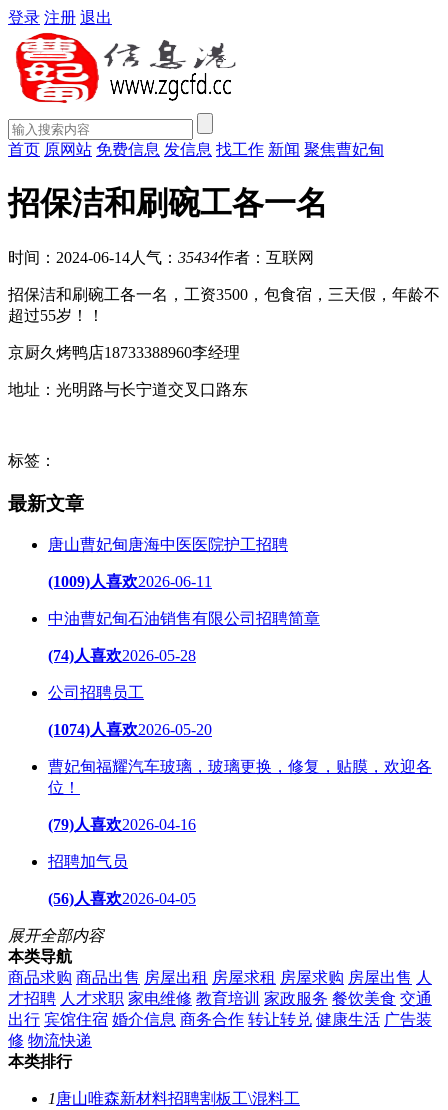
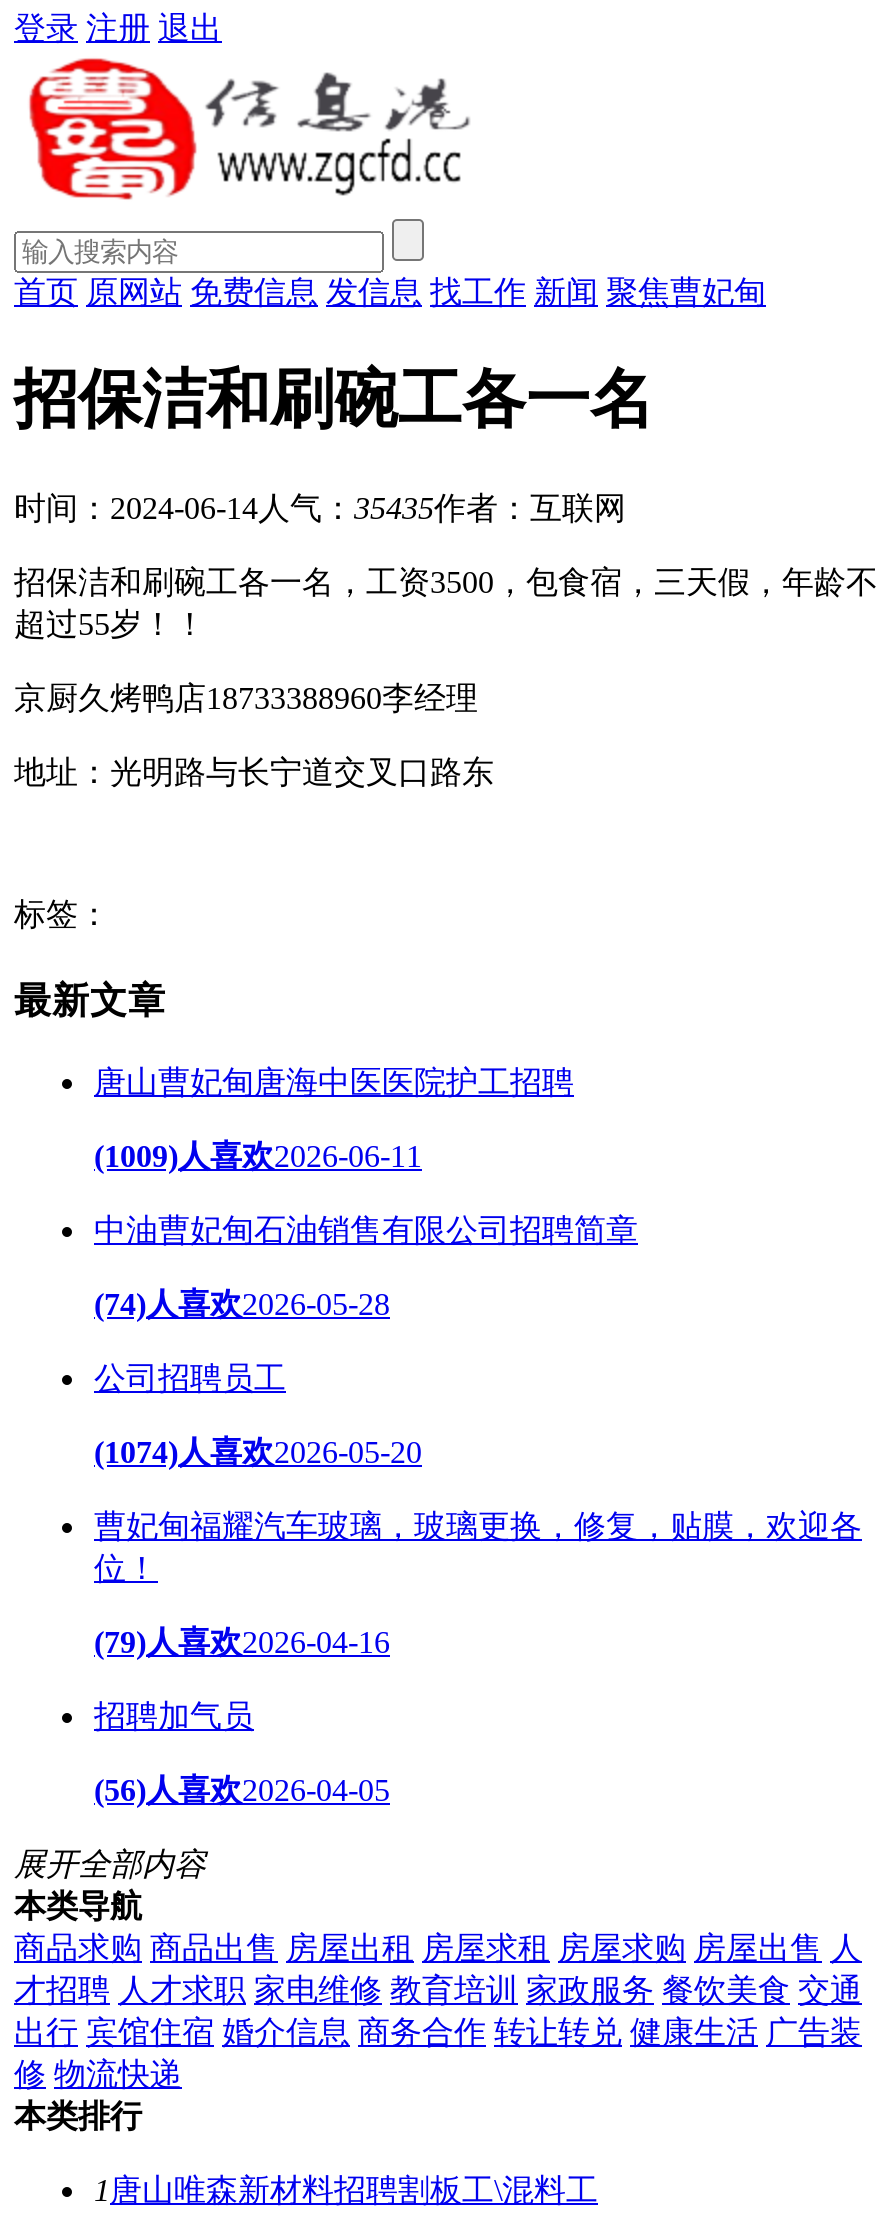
- 时间：2024-06-14人气：35434作者：互联网
+ 时间：2024-06-14人气：35435作者：互联网
